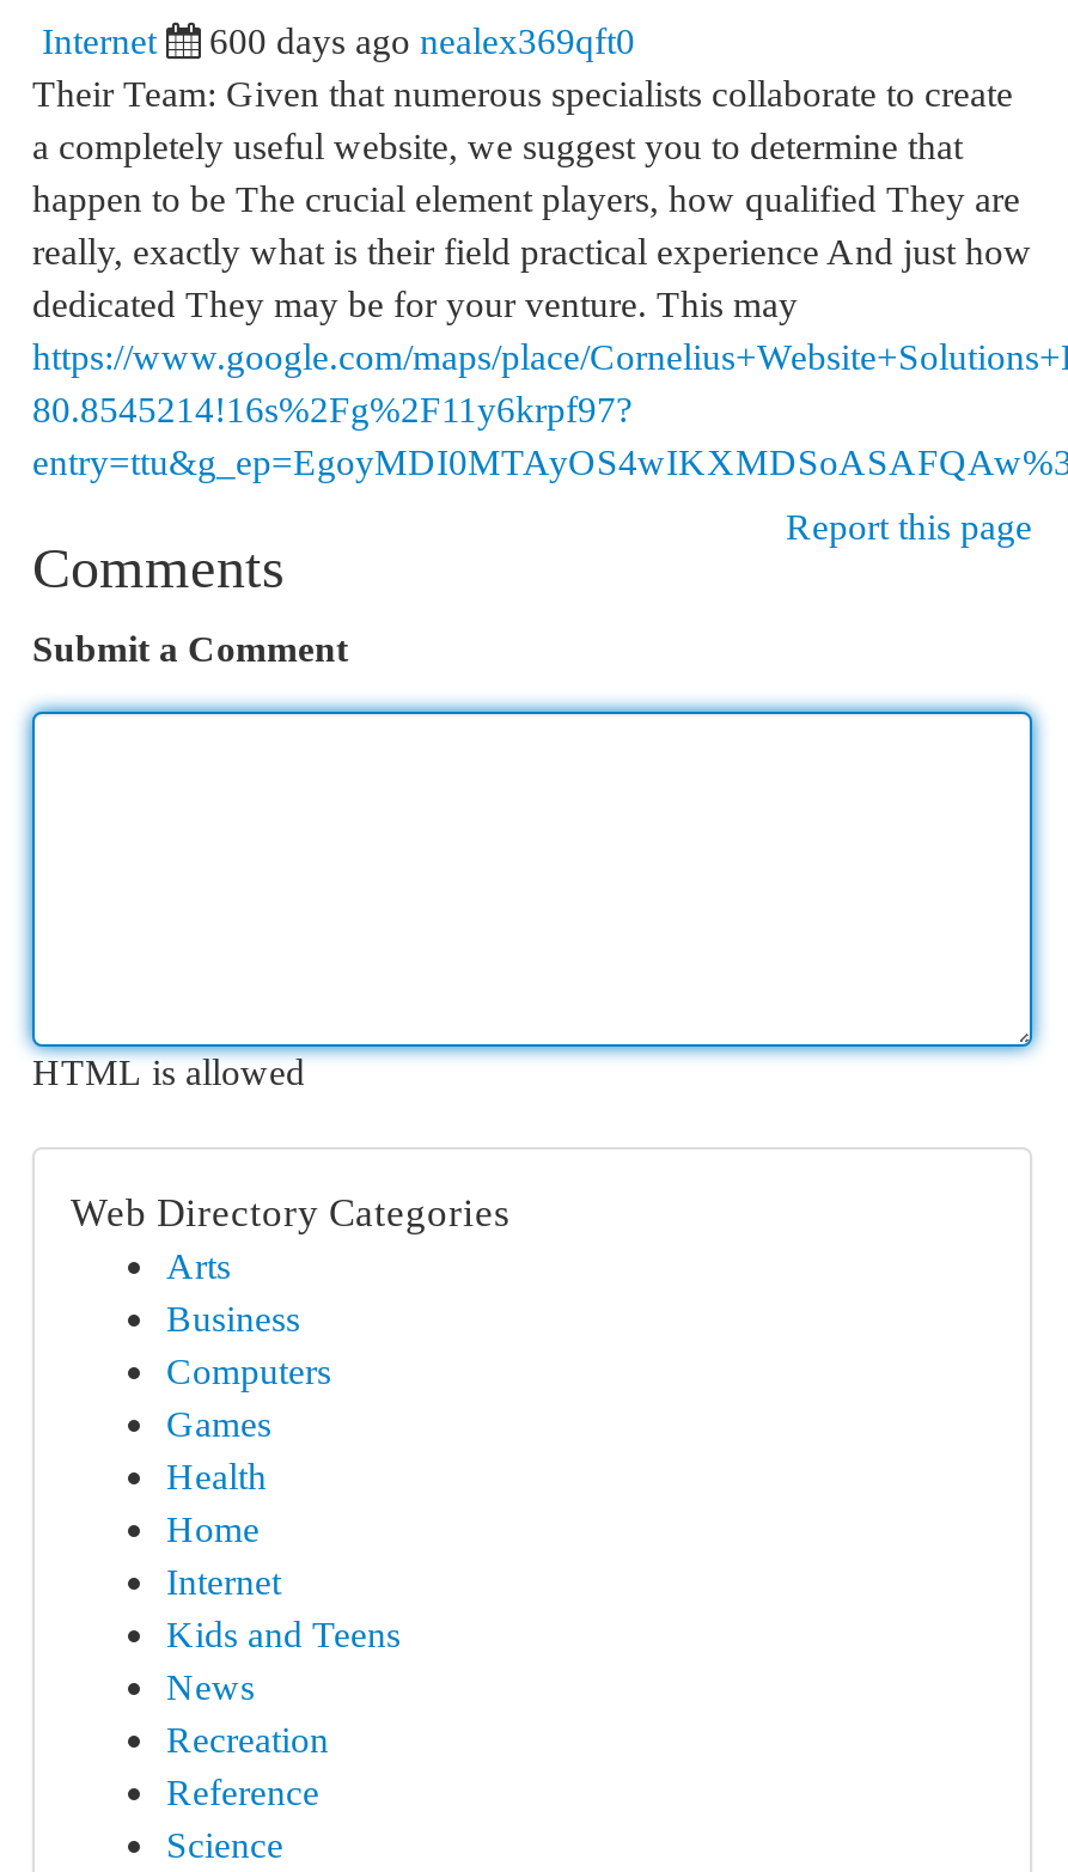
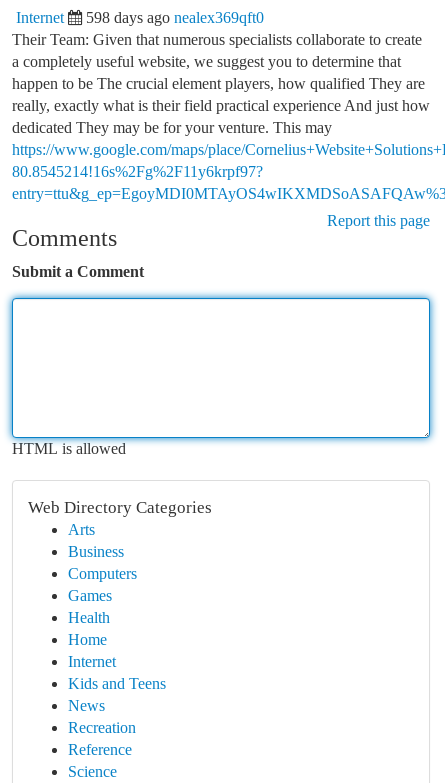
- 600 days ago nealex369qft0
+ 598 days ago nealex369qft0
